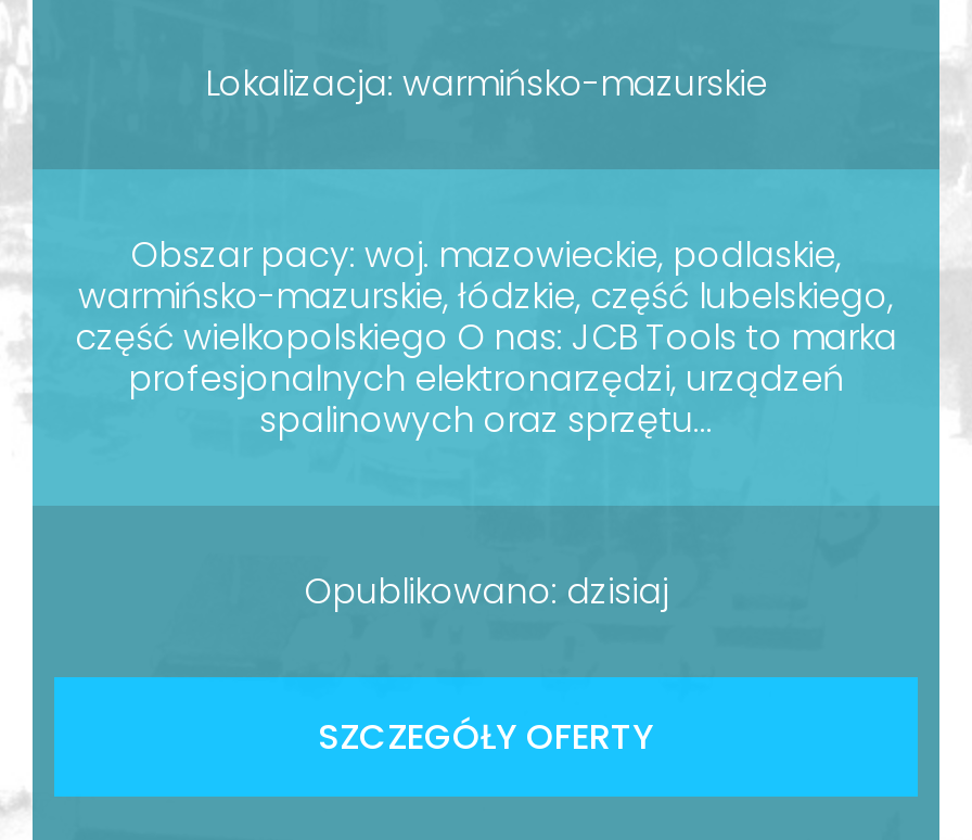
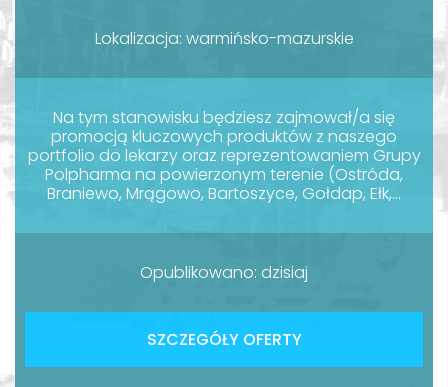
- Obszar pacy: woj. mazowieckie, podlaskie,
- warmińsko-mazurskie, łódzkie, część lubelskiego,
- część wielkopolskiego O nas: JCB Tools to marka
- profesjonalnych elektronarzędzi, urządzeń
- spalinowych oraz sprzętu...
+ Na tym stanowisku będziesz zajmował/a się
+ promocją kluczowych produktów z naszego
+ portfolio do lekarzy oraz reprezentowaniem Grupy
+ Polpharma na powierzonym terenie (Ostróda,
+ Braniewo, Mrągowo, Bartoszyce, Gołdap, Ełk,...
